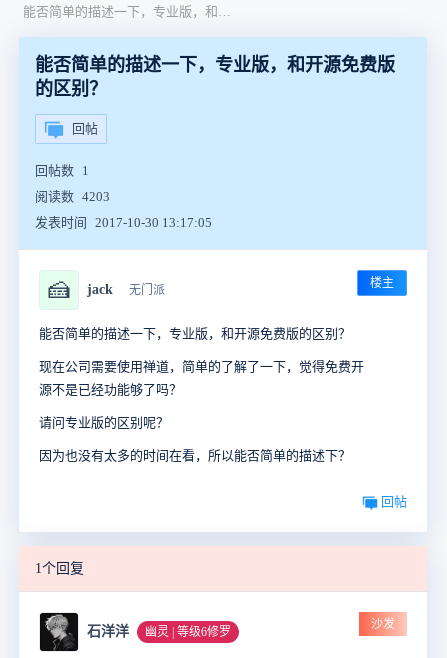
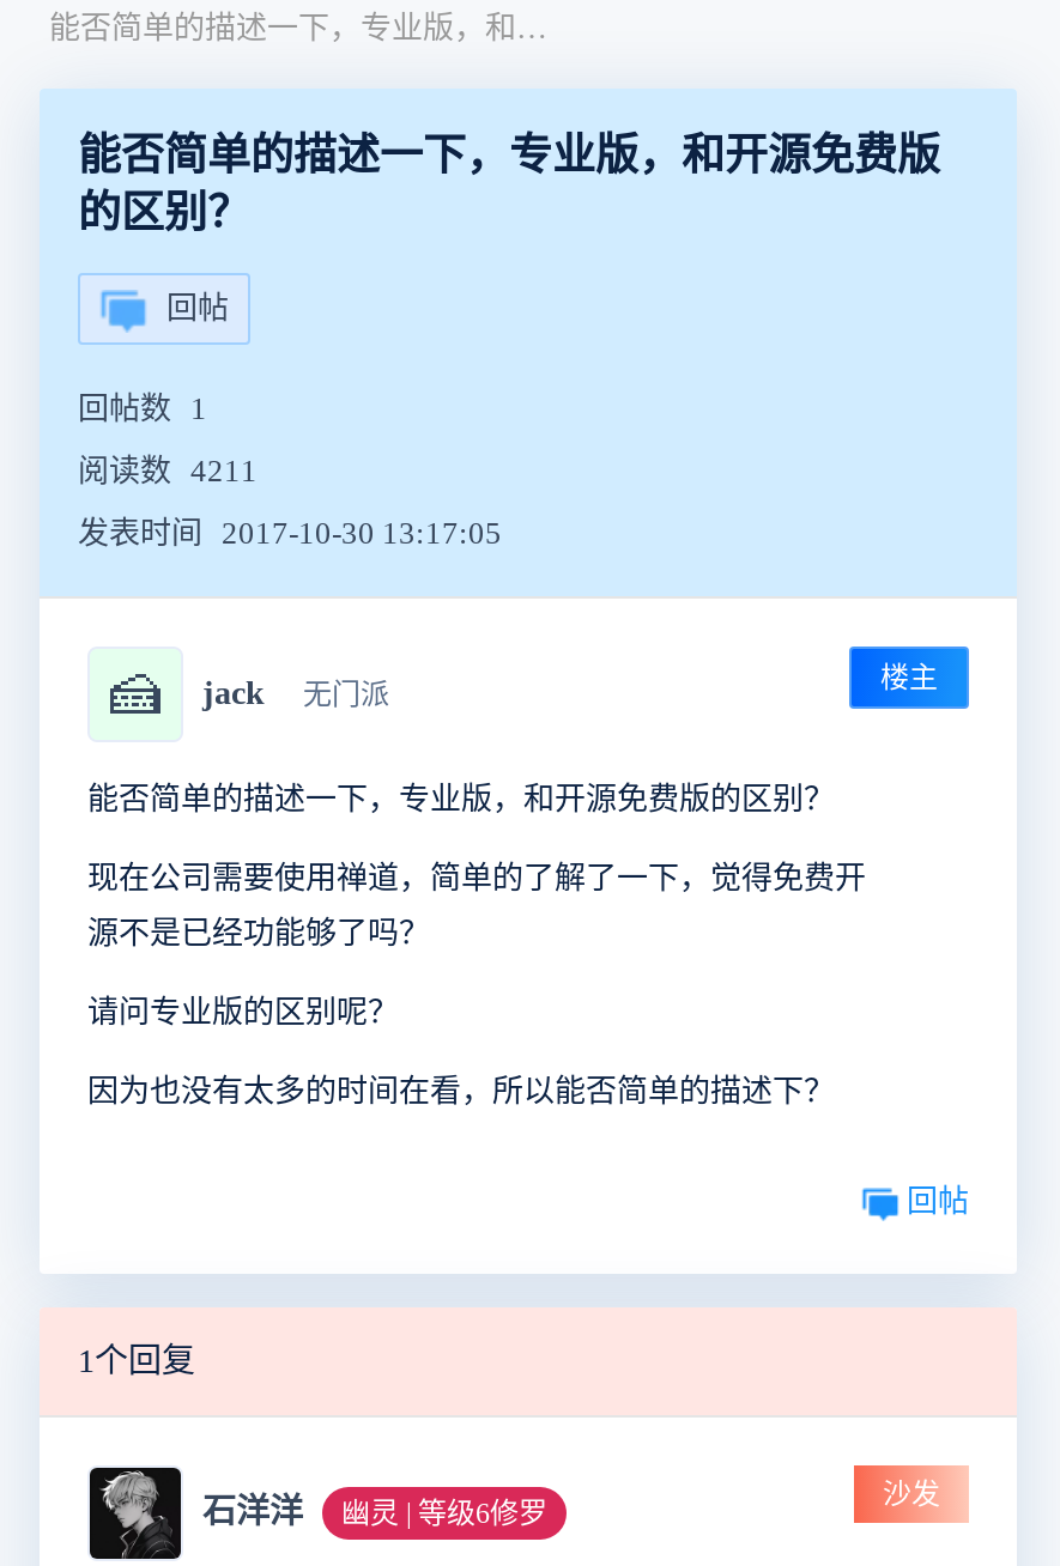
- 阅读数 4203
+ 阅读数 4211
